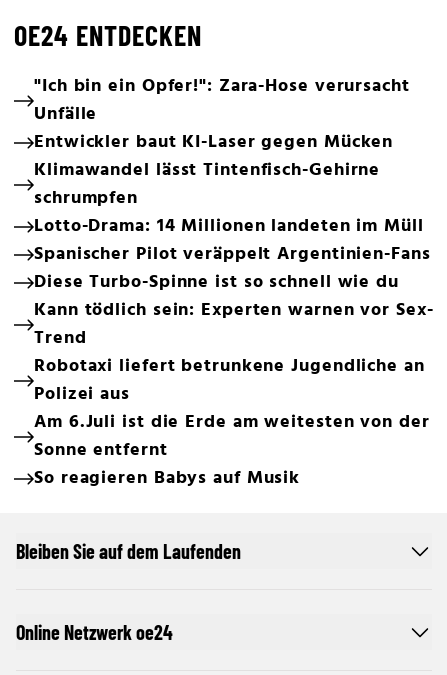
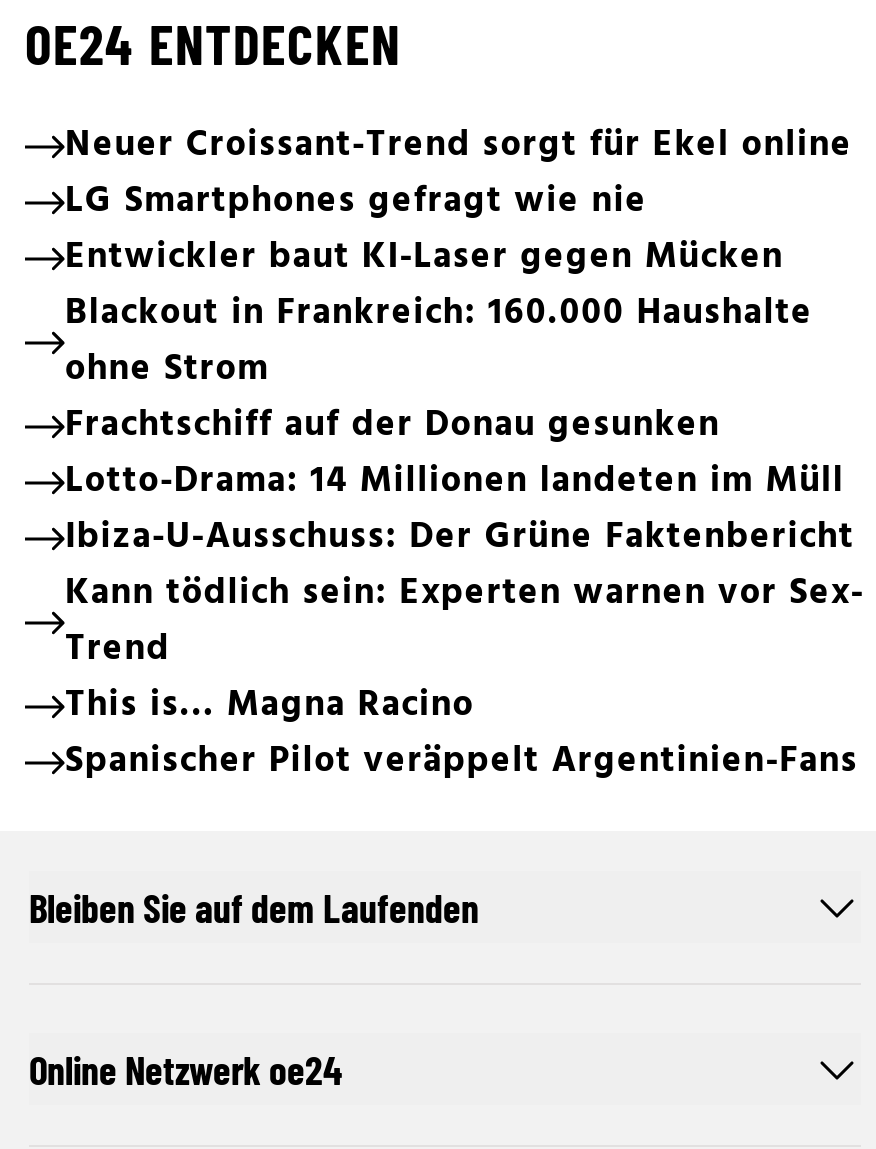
- "Ich bin ein Opfer!": Zara-Hose verursacht
- Unfälle
+ Neuer Croissant-Trend sorgt für Ekel online
+ LG Smartphones gefragt wie nie

- Klimawandel lässt Tintenfisch-Gehirne
- schrumpfen
+ Blackout in Frankreich: 160.000 Haushalte
+ ohne Strom
+ Frachtschiff auf der Donau gesunken

moved down: Lotto-Drama: 14 Millionen landeten im Müll

moved down: Spanischer Pilot veräppelt Argentinien-Fans

- Diese Turbo-Spinne ist so schnell wie du
+ Ibiza-U-Ausschuss: Der Grüne Faktenbericht

- Robotaxi liefert betrunkene Jugendliche an
- Polizei aus
- Am 6.Juli ist die Erde am weitesten von der
- Sonne entfernt
- So reagieren Babys auf Musik
+ This is... Magna Racino
